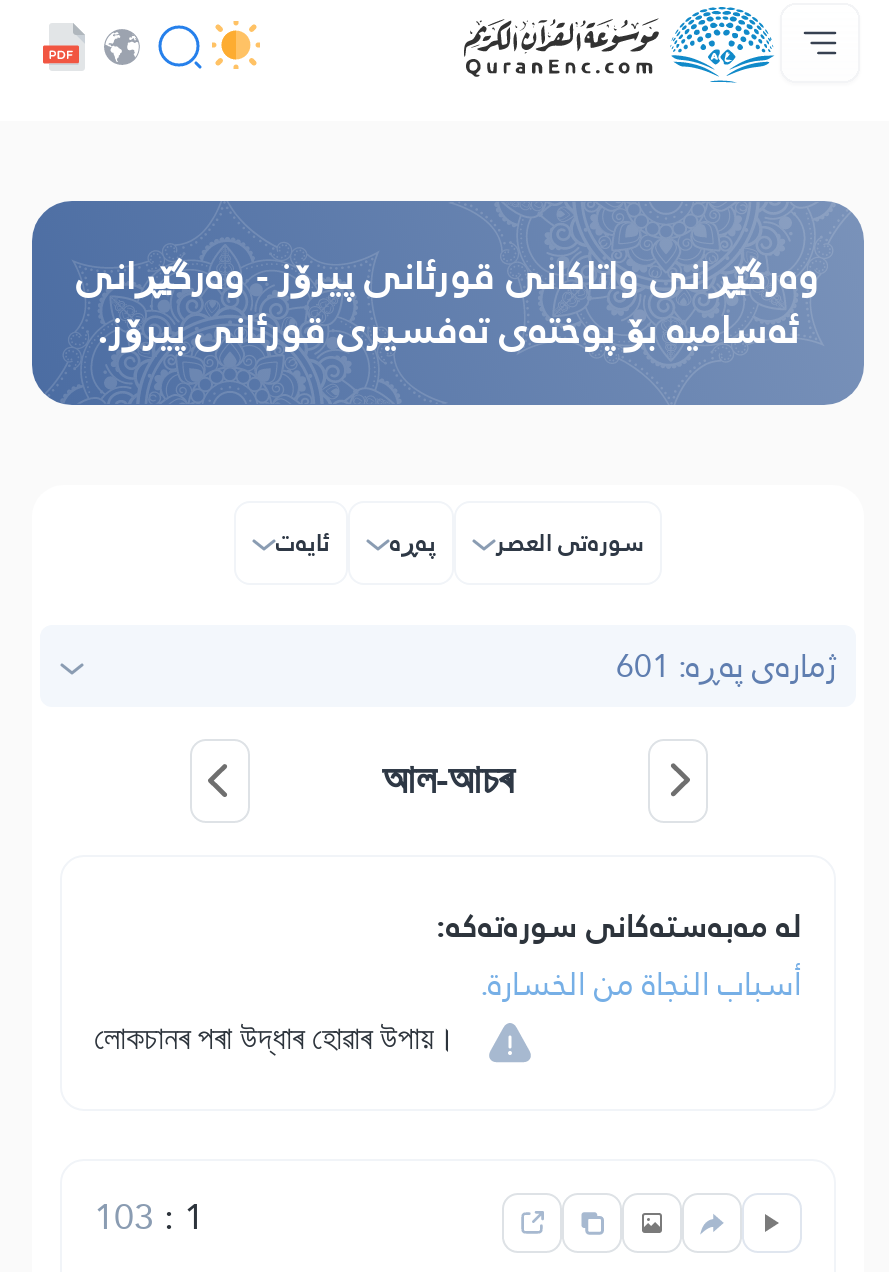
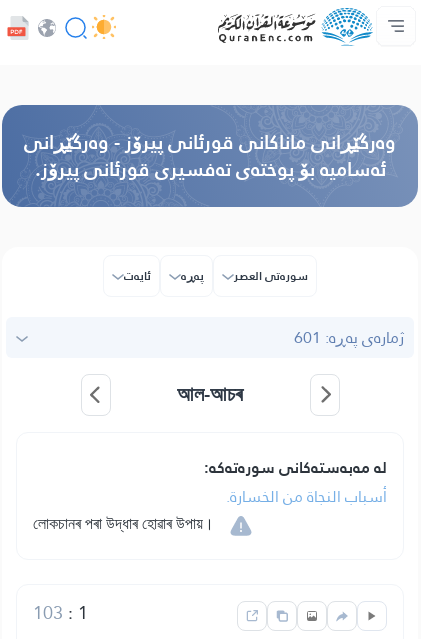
- وه‌رگێڕانی واتاکانی قورئانی پیرۆز - وەرگێڕانی
+ وه‌رگێڕانی ماناكانی قورئانی پیرۆز - وەرگێڕانی
